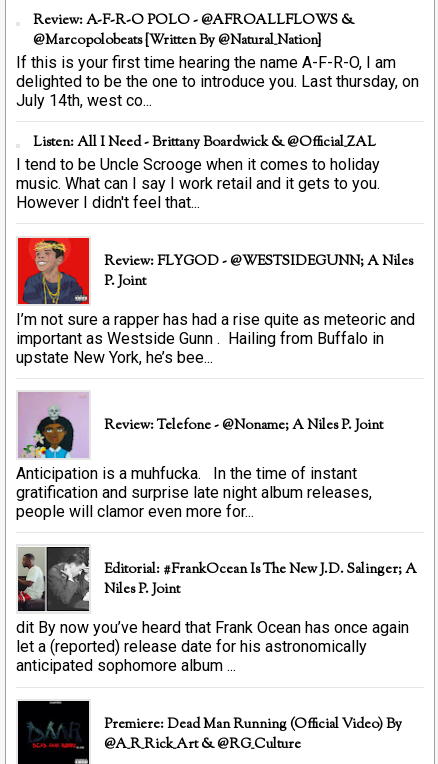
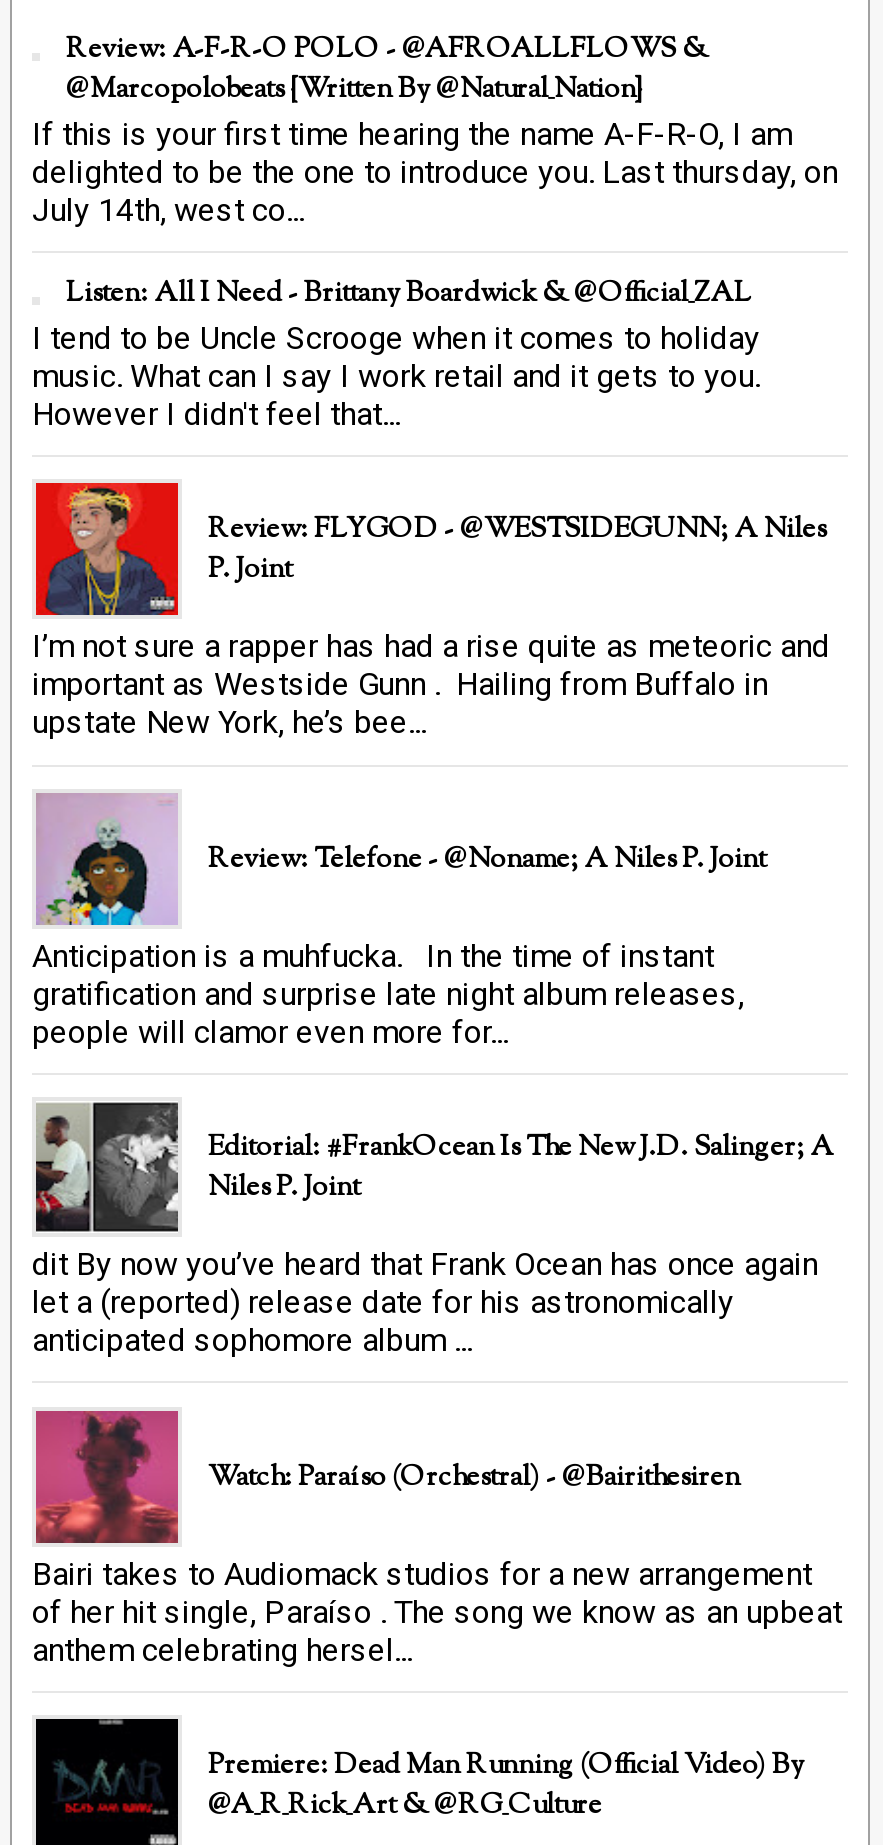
+ [image]
+ Watch: Paraíso (Orchestral) - @bairithesiren
+ Bairi takes to Audiomack studios for a new arrangement
+ of her hit single, Paraíso . The song we know as an upbeat
+ anthem celebrating hersel...
